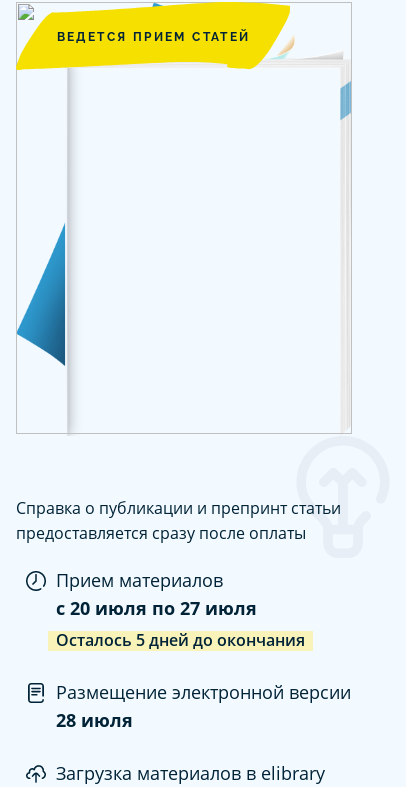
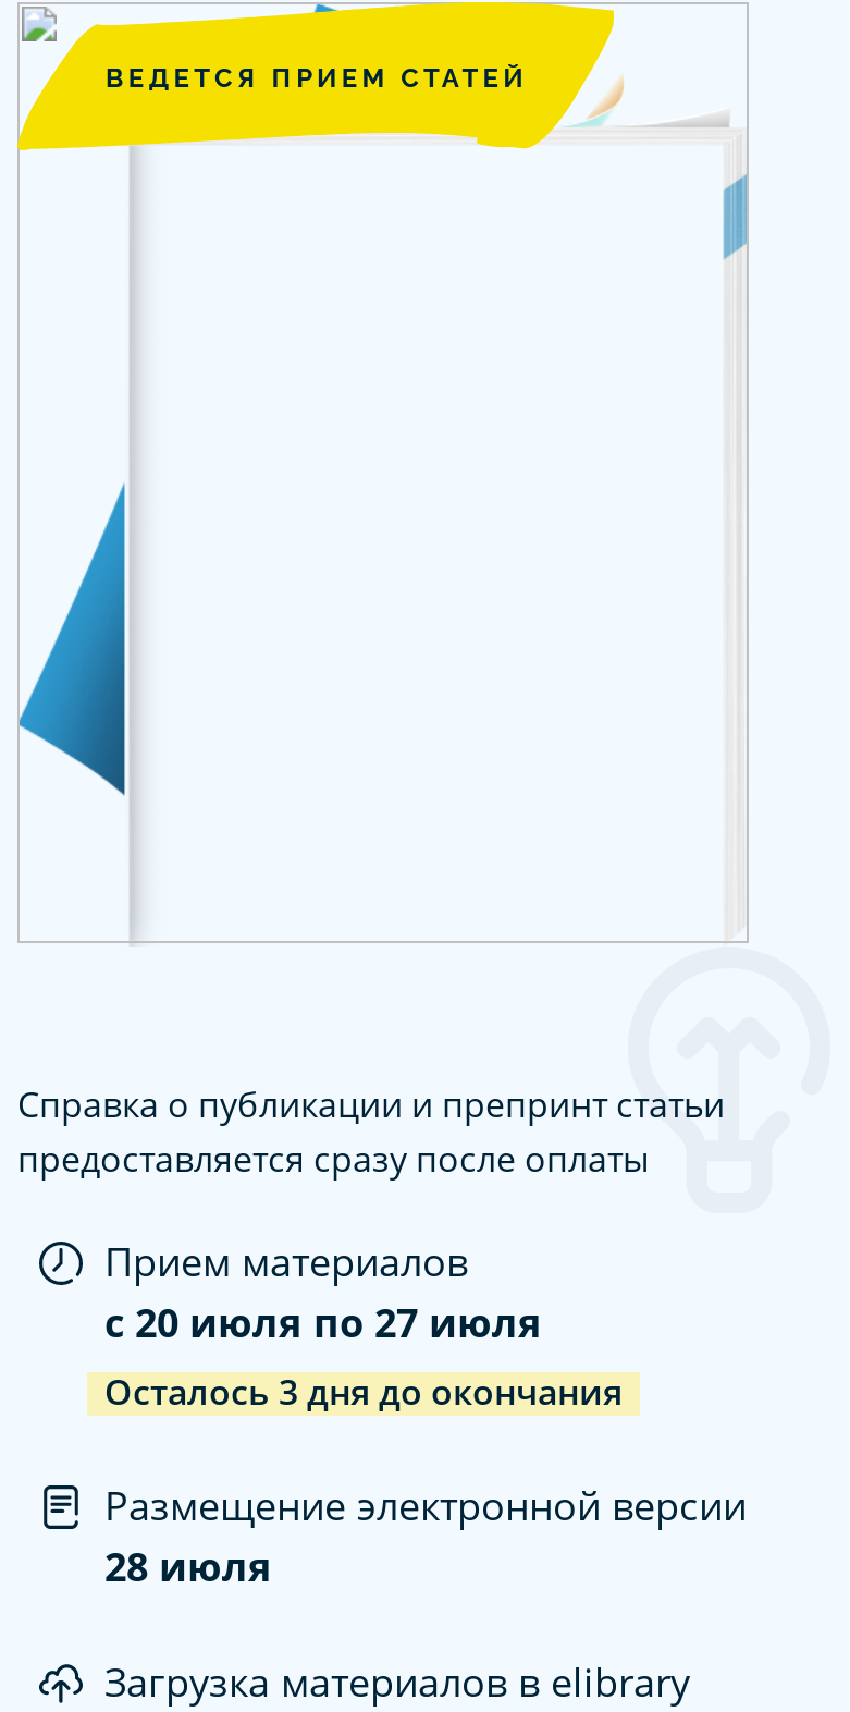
- Осталось 5 дней до окончания
+ Осталось 3 дня до окончания
